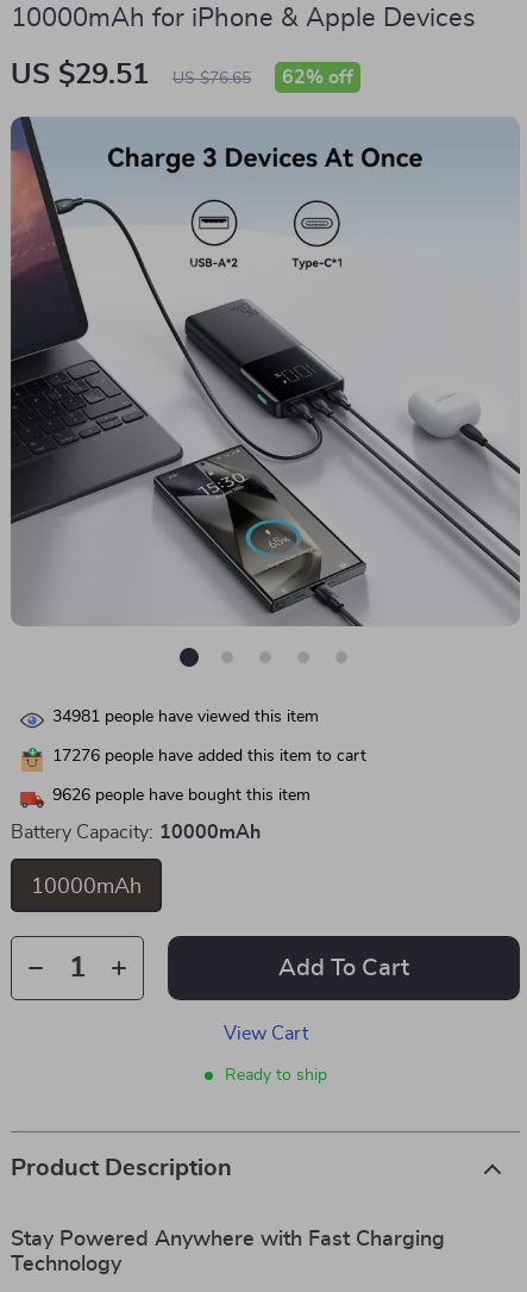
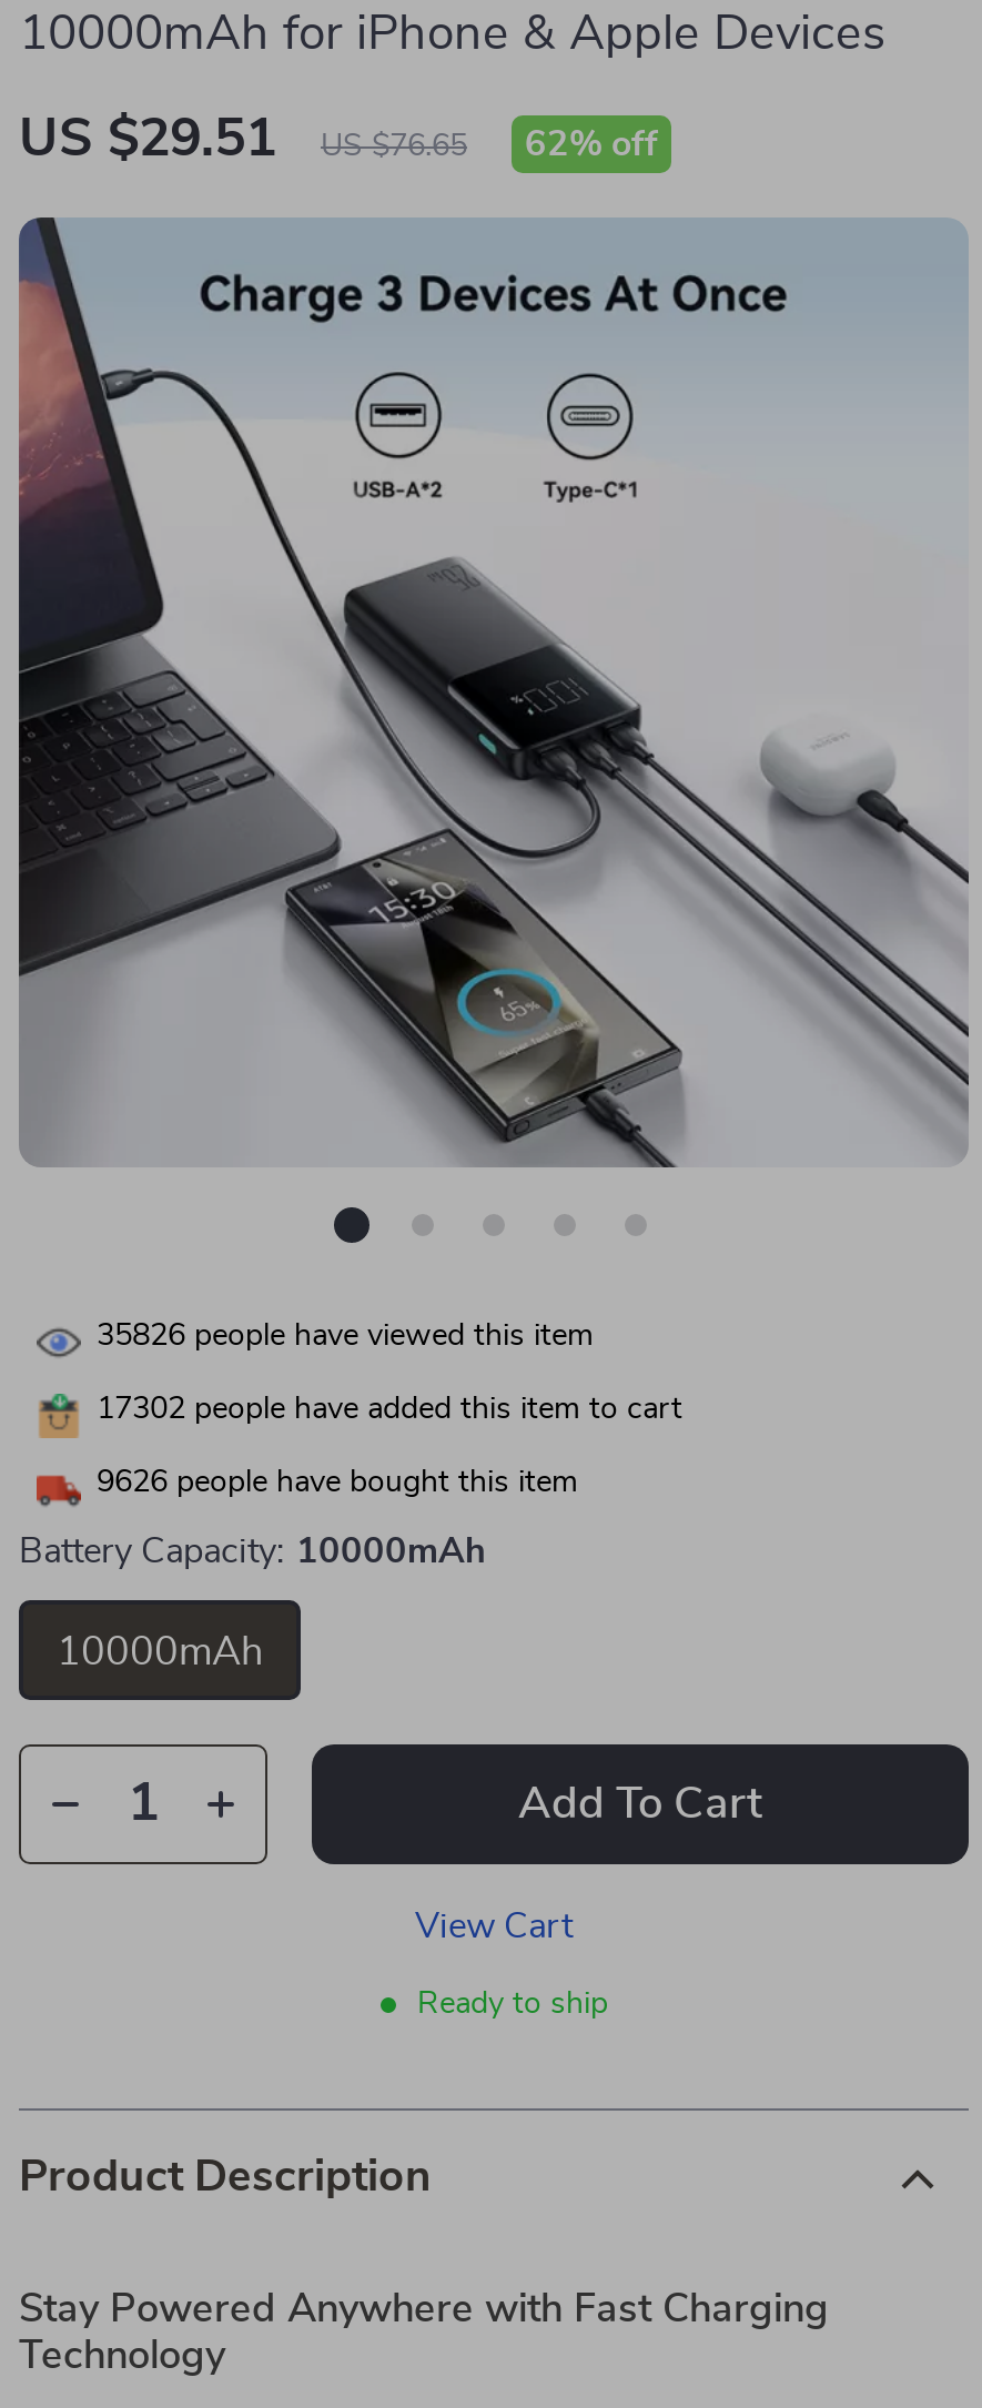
- 34981 people have viewed this item
+ 35826 people have viewed this item

- 17276 people have added this item to cart
+ 17302 people have added this item to cart
